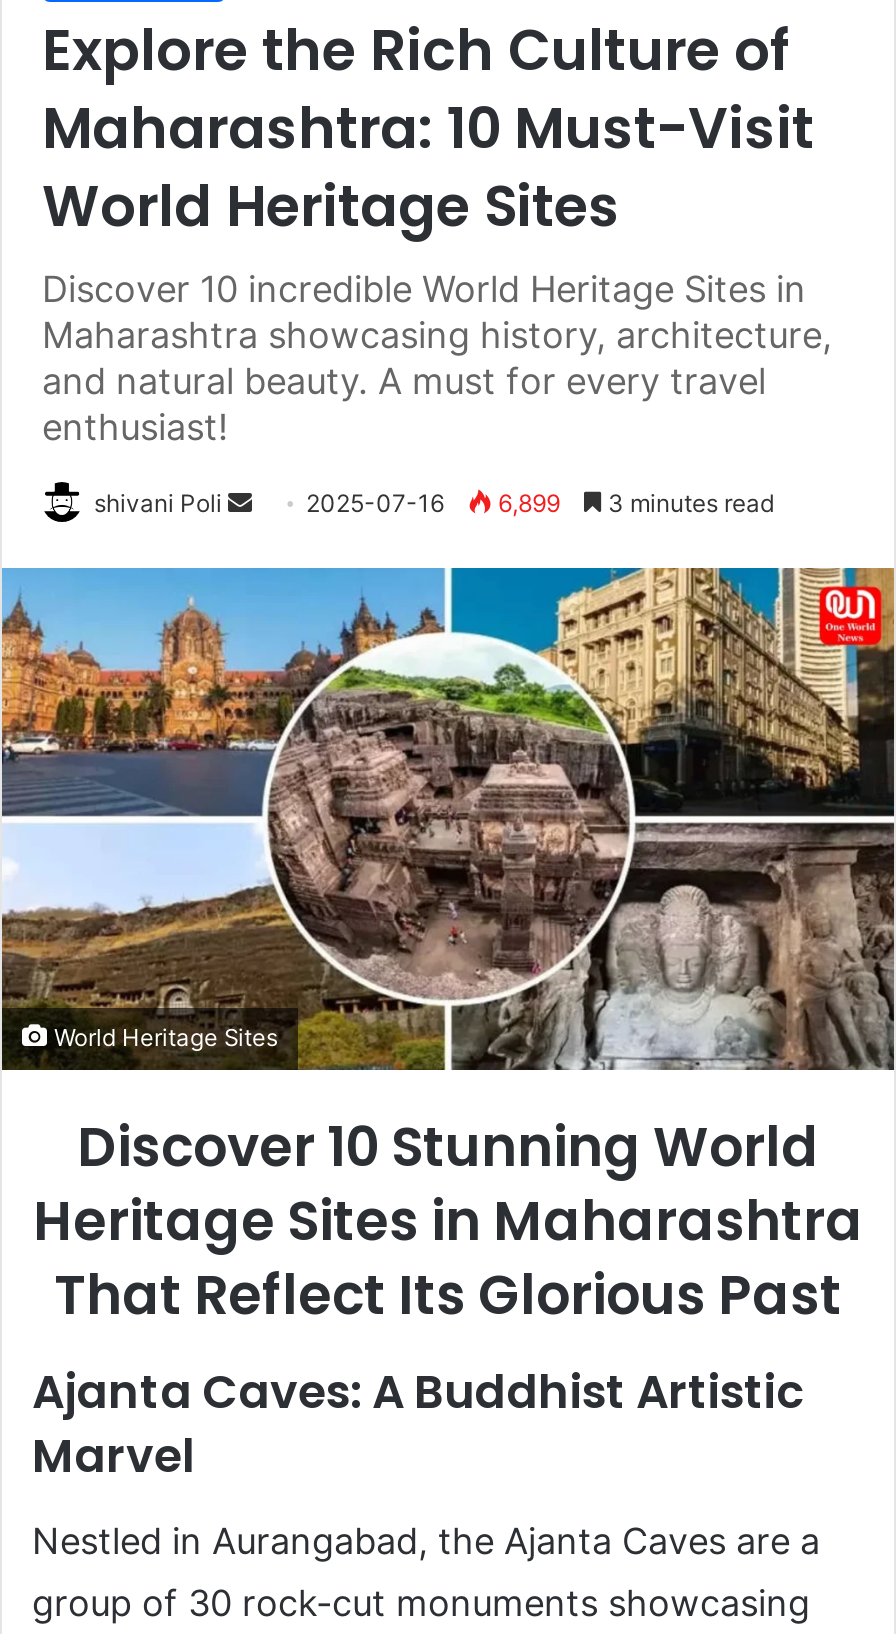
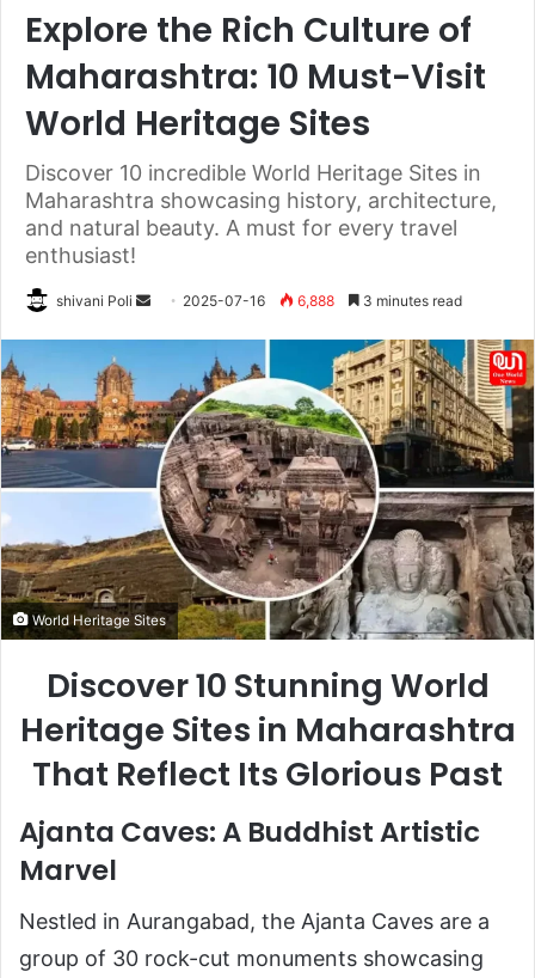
- 6,899
+ 6,888
